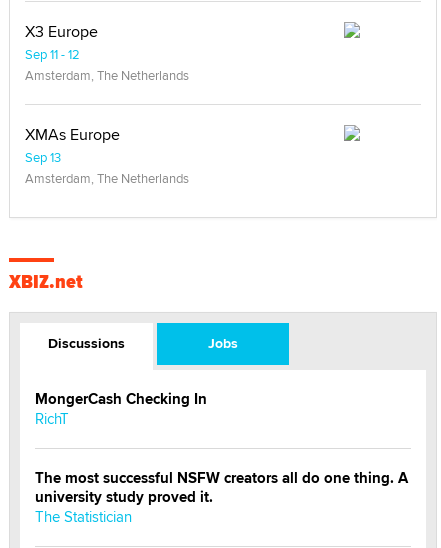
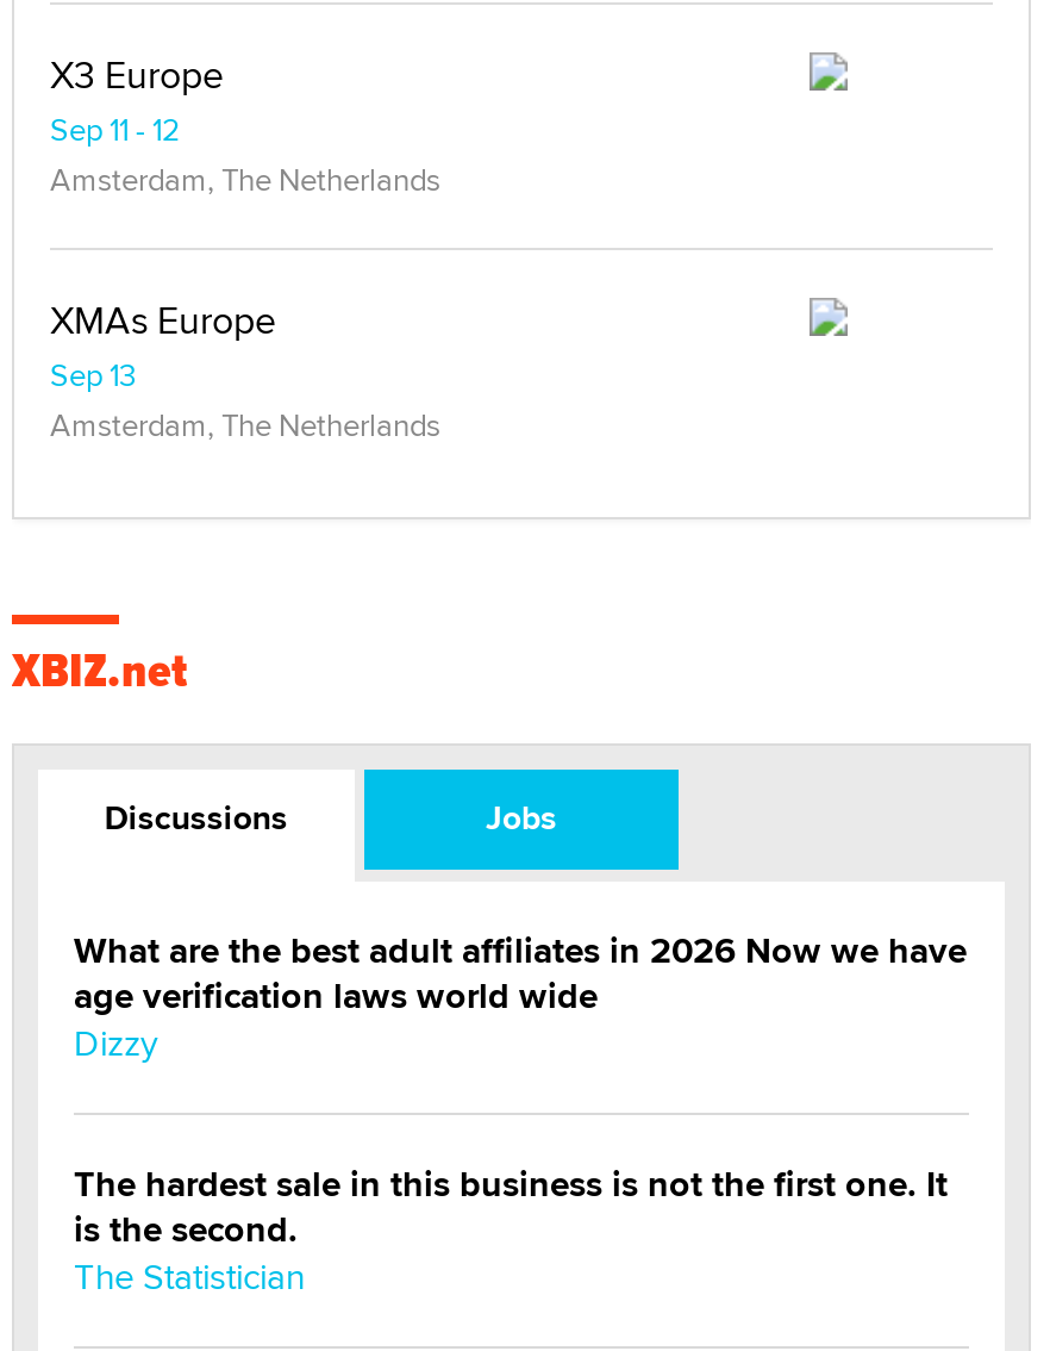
- MongerCash Checking In
- RichT
+ What are the best adult affiliates in 2026 Now we have
+ age verification laws world wide
+ Dizzy

- The most successful NSFW creators all do one thing. A
- university study proved it.
+ The hardest sale in this business is not the first one. It
+ is the second.
